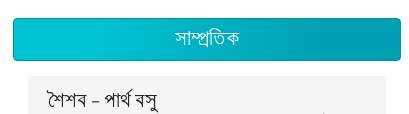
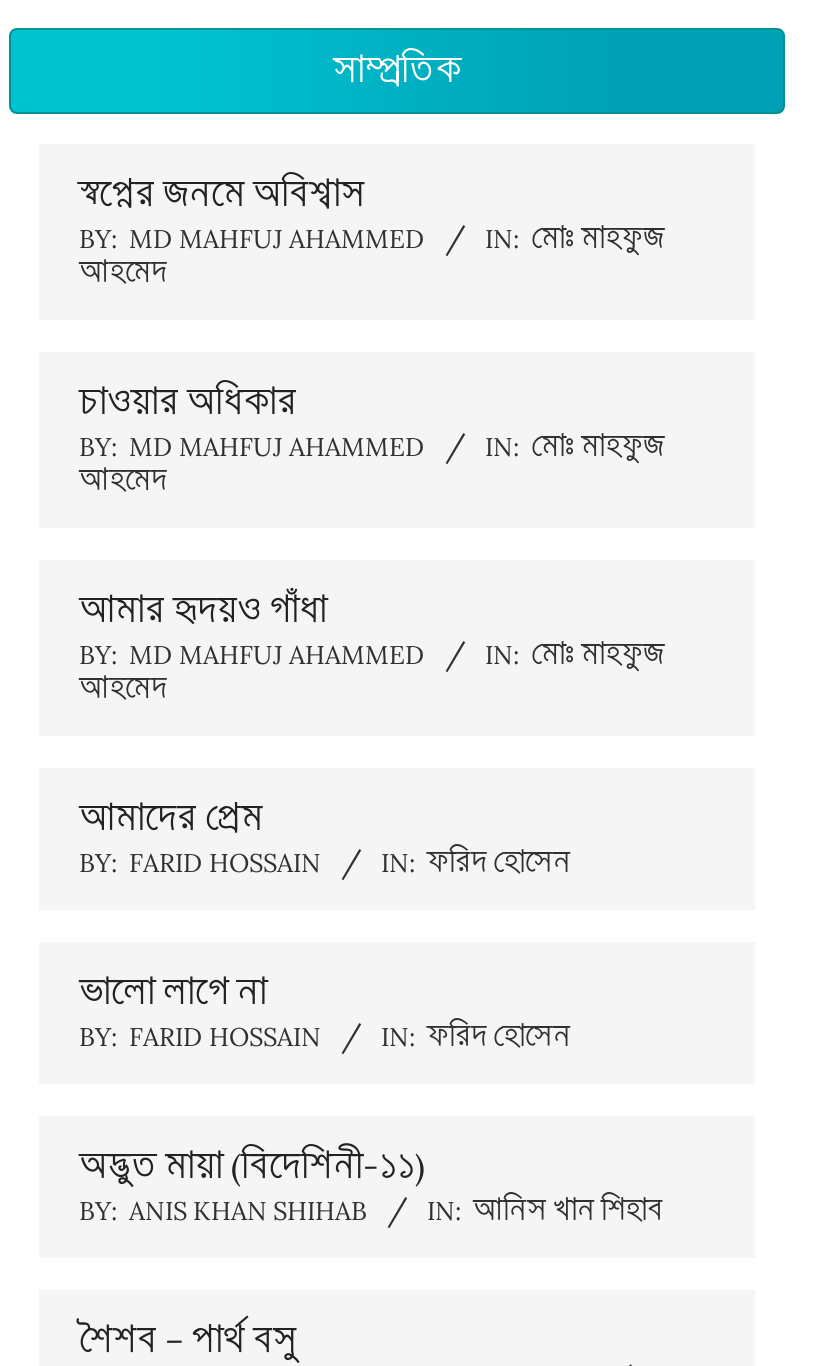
+ স্বপ্নের জনমে অবিশ্বাস
+ BY: MD MAHFUJ AHAMMED
+ IN: মোঃ মাহফুজ
+ আহমেদ
+ চাওয়ার অধিকার
+ BY: MD MAHFUJ AHAMMED
+ IN: মোঃ মাহফুজ
+ আহমেদ
+ আমার হৃদয়ও গাঁধা
+ BY: MD MAHFUJ AHAMMED
+ IN: মোঃ মাহফুজ
+ আহমেদ
+ আমাদের প্রেম
+ BY: FARID HOSSAIN
+ IN: ফরিদ হোসেন
+ ভালো লাগে না
+ BY: FARID HOSSAIN
+ IN: ফরিদ হোসেন
+ অদ্ভুত মায়া (বিদেশিনী-১১)
+ BY: ANIS KHAN SHIHAB
+ IN: আনিস খান শিহাব
